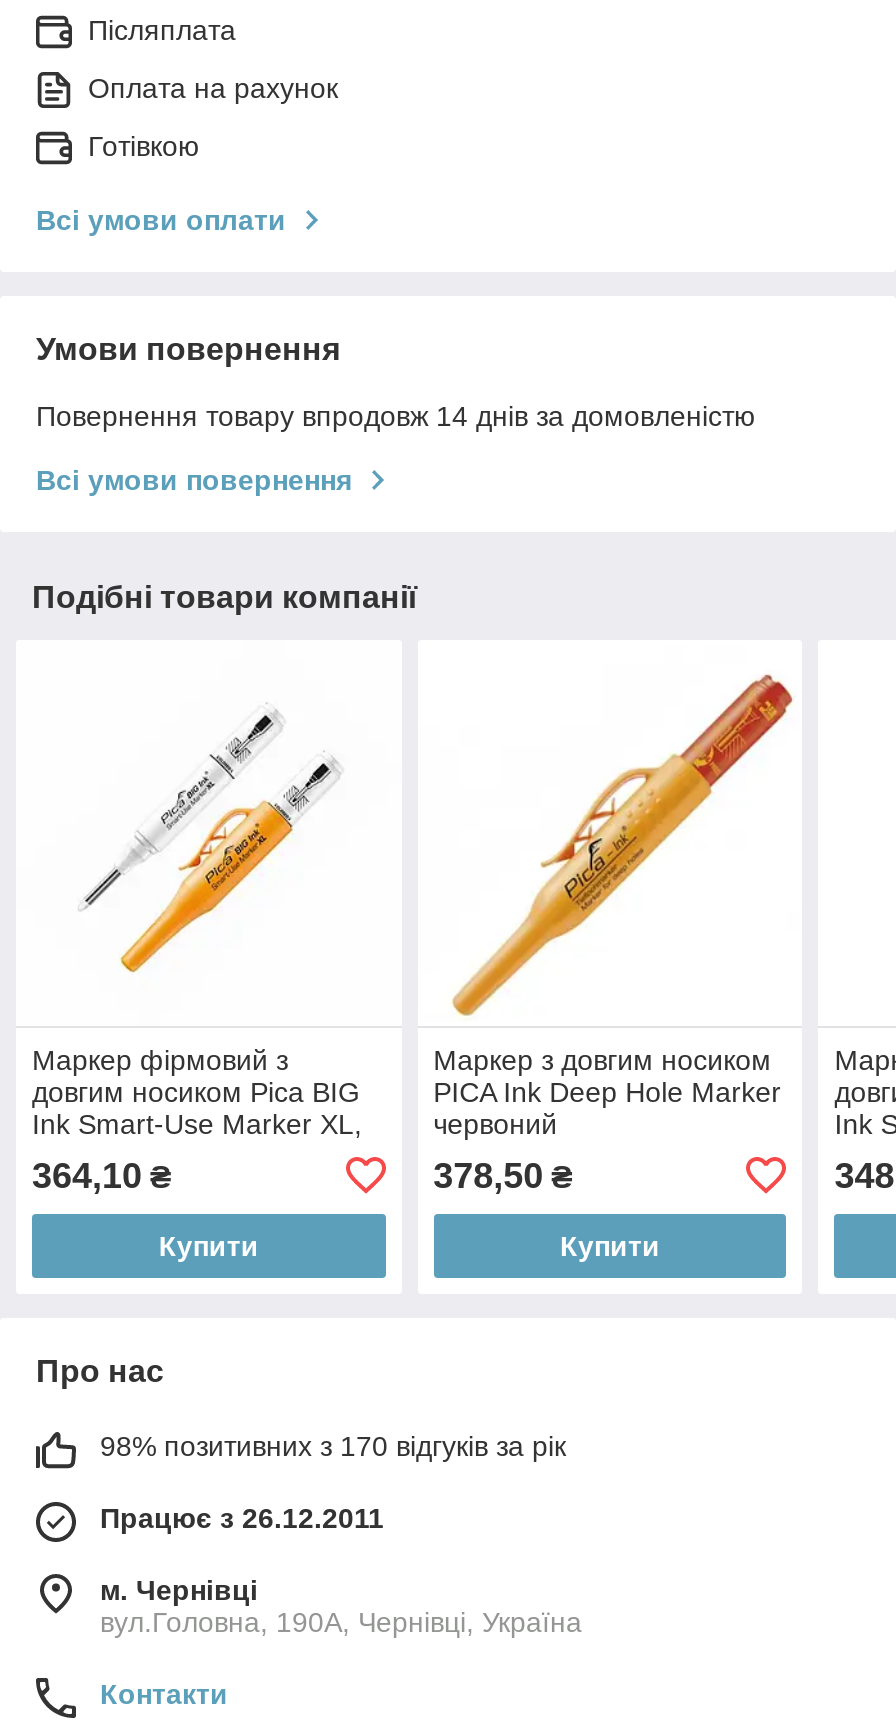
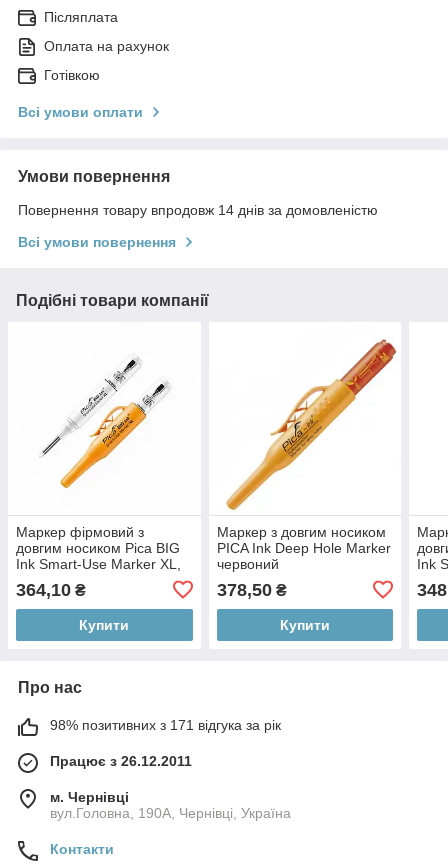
- 98% позитивних з 170 відгуків за рік
+ 98% позитивних з 171 відгука за рік
